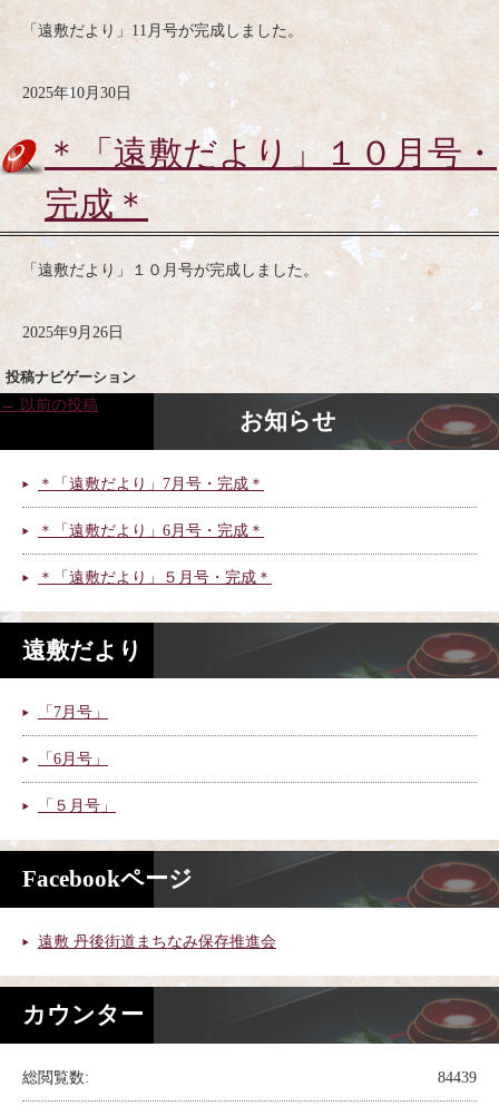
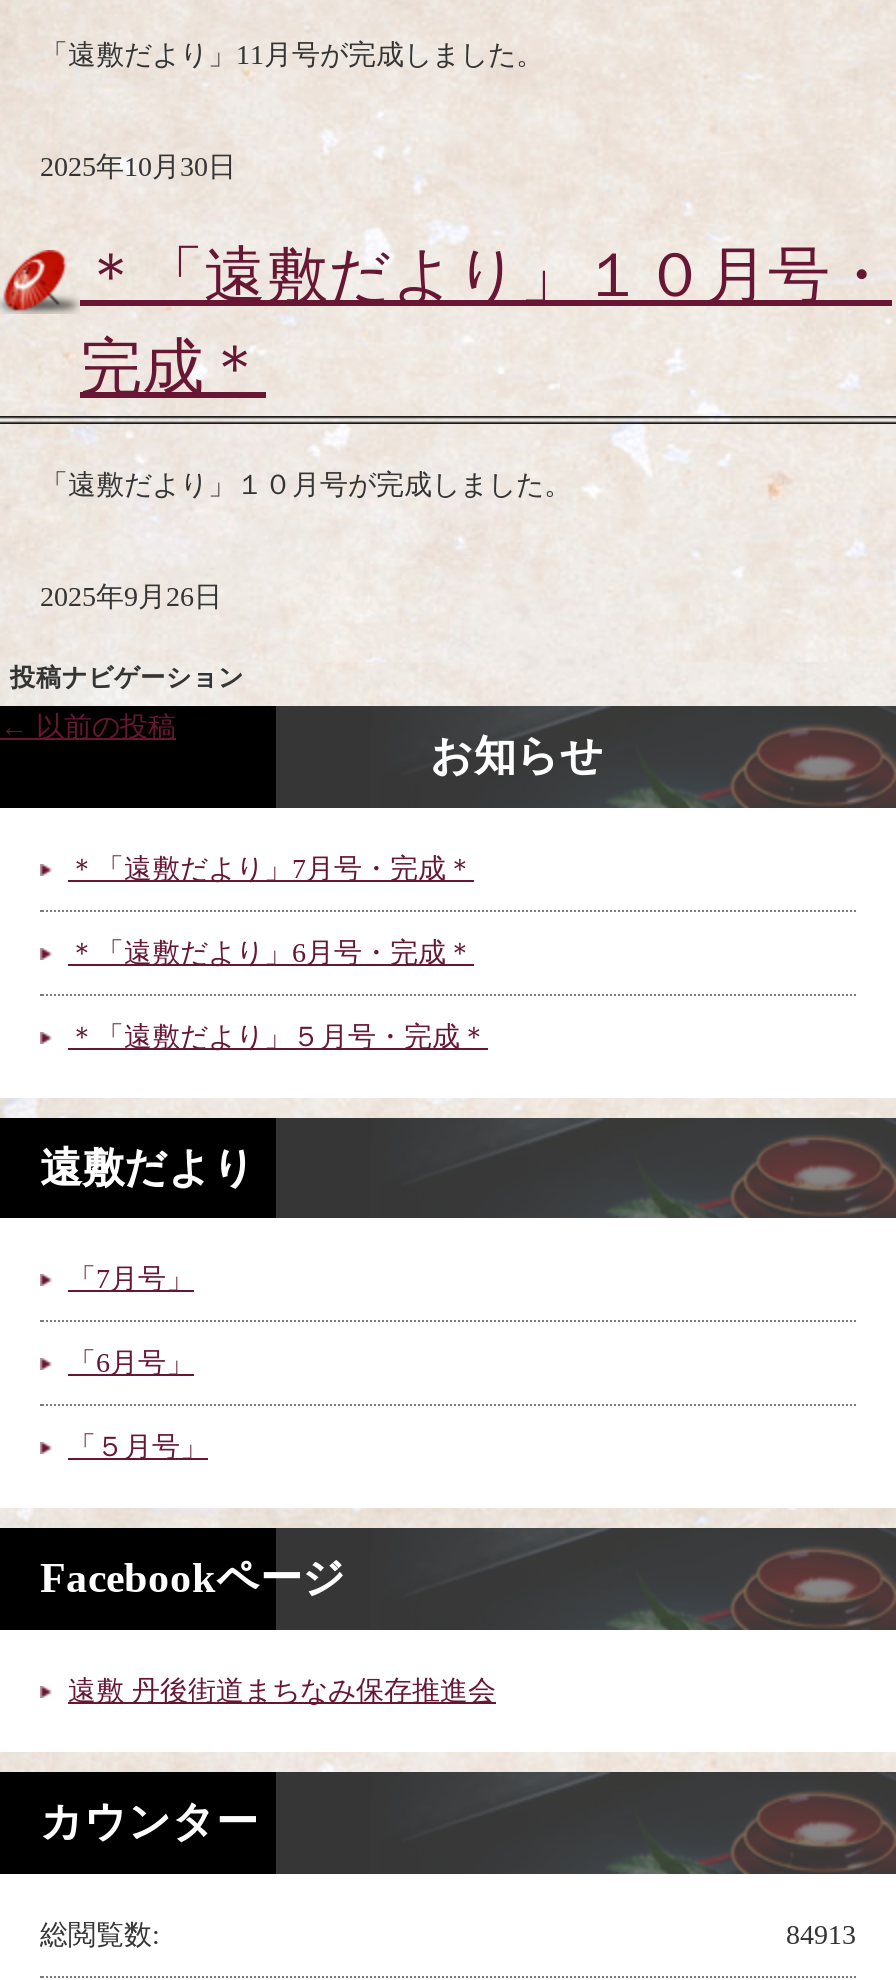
- 84439
+ 84913
